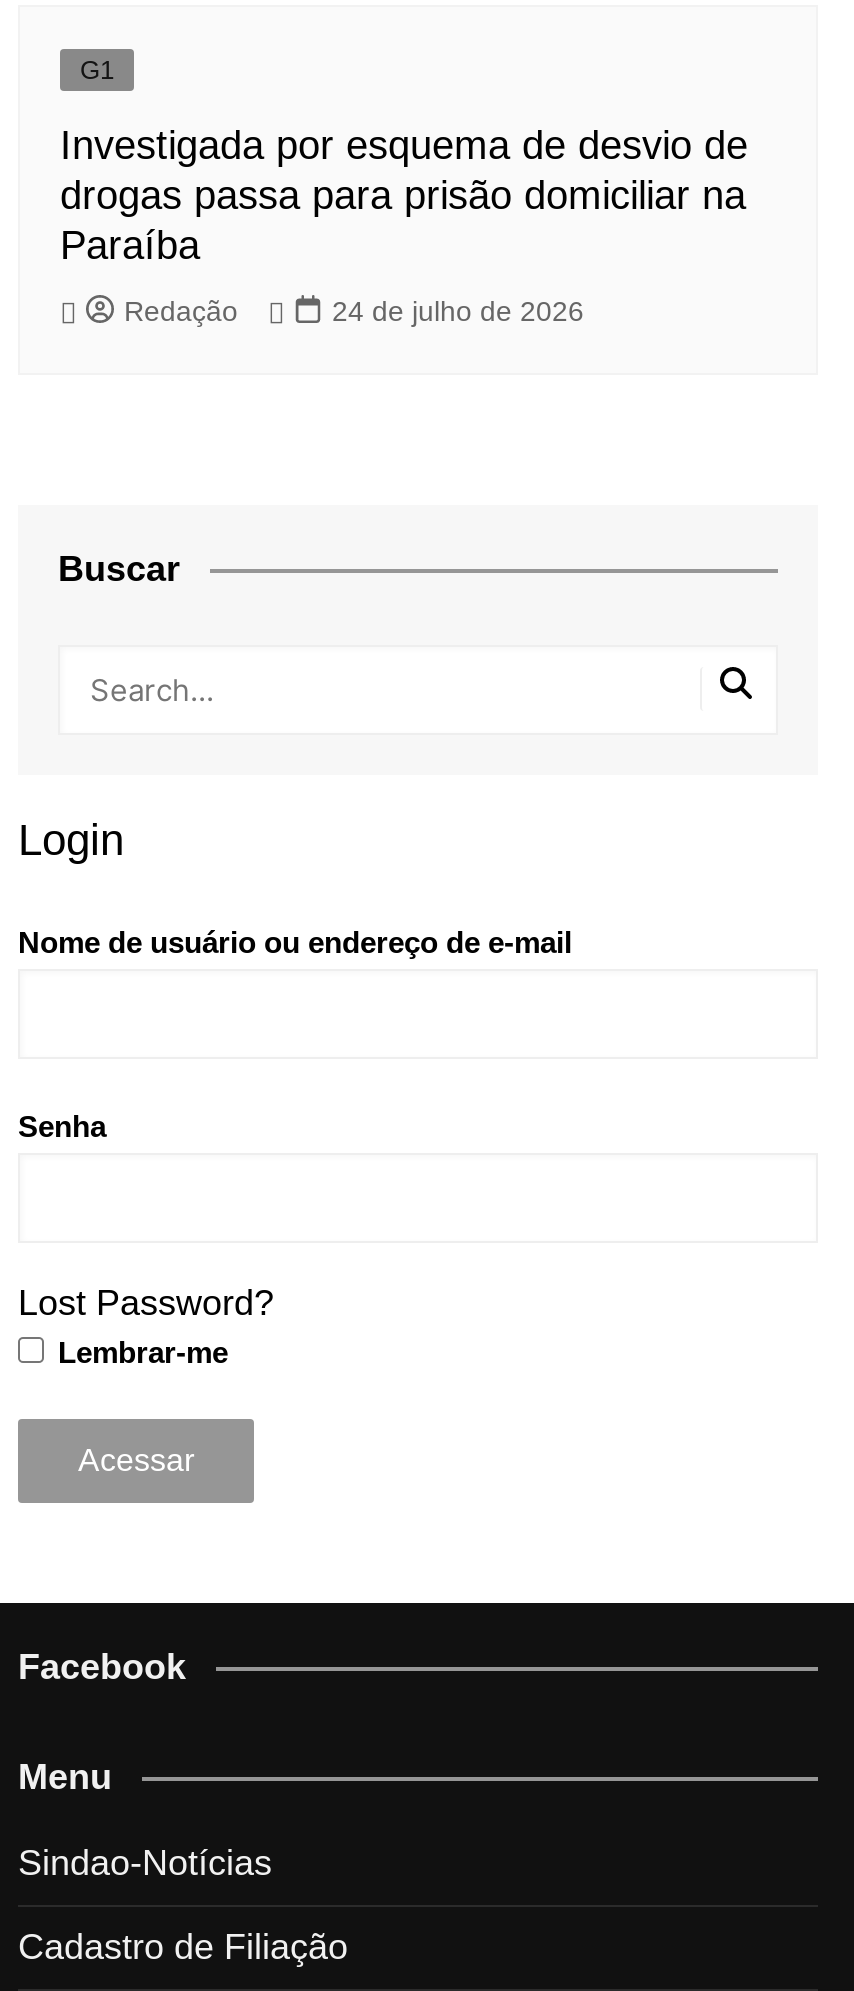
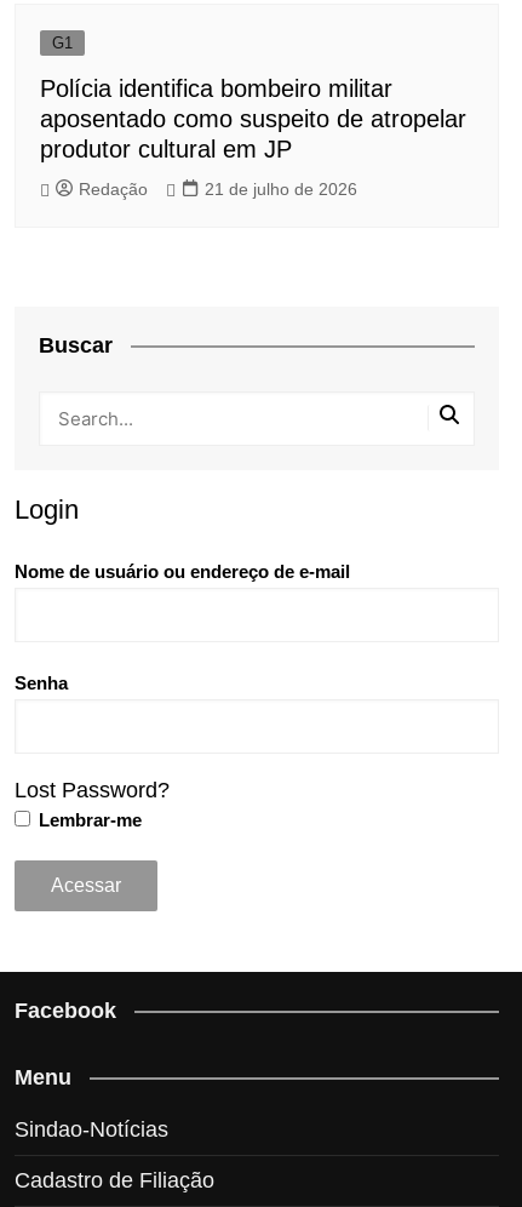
- Investigada por esquema de desvio de
- drogas passa para prisão domiciliar na
- Paraíba
+ Polícia identifica bombeiro militar
+ aposentado como suspeito de atropelar
+ produtor cultural em JP

- 24 de julho de 2026
+ 21 de julho de 2026
